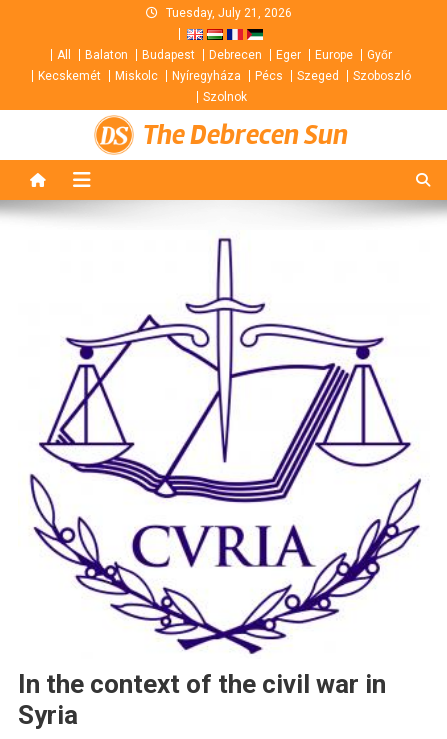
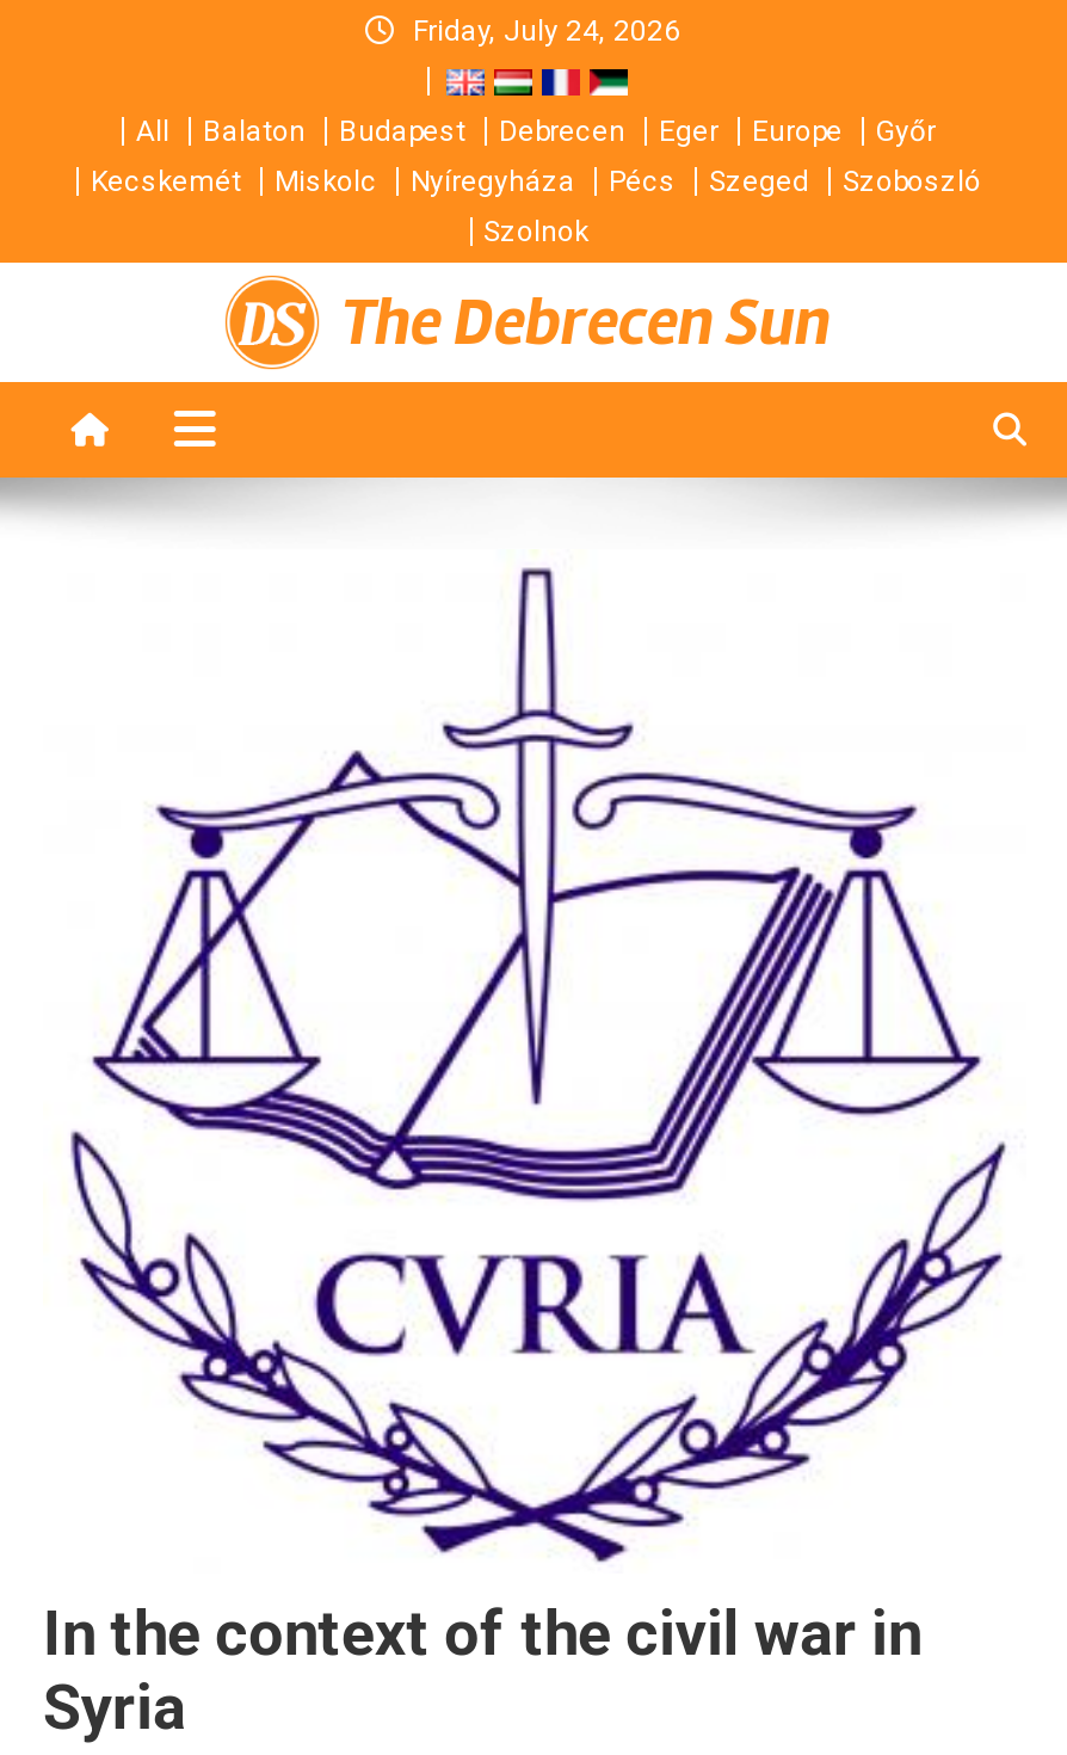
- Tuesday, July 21, 2026
+ Friday, July 24, 2026
